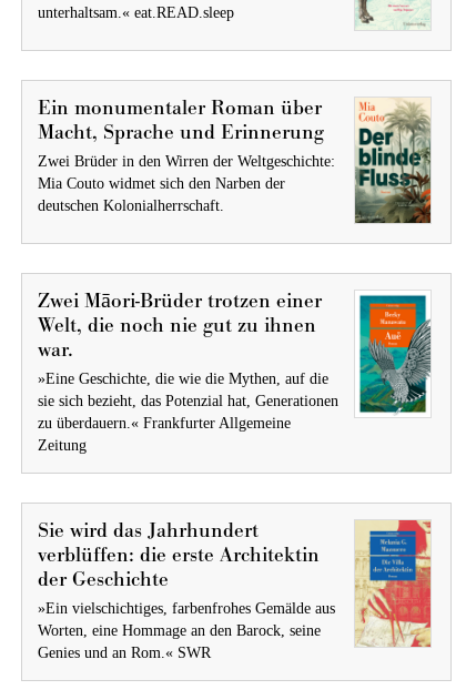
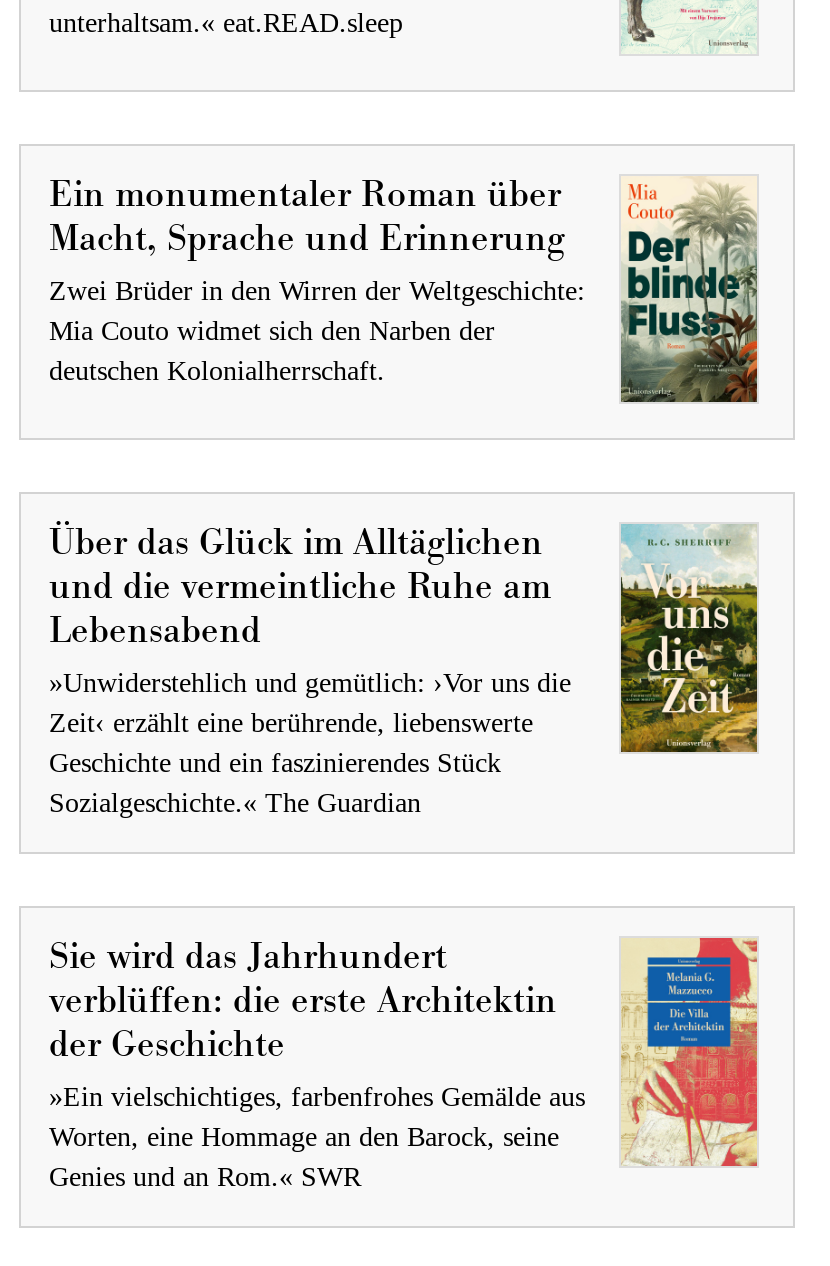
- [image]
- Zwei Māori-Brüder trotzen einer
- Welt, die noch nie gut zu ihnen
- war.
- »Eine Geschichte, die wie die Mythen, auf die
- sie sich bezieht, das Potenzial hat, Generationen
- zu überdauern.« Frankfurter Allgemeine
- Zeitung
+ [image]
+ Über das Glück im Alltäglichen
+ und die vermeintliche Ruhe am
+ Lebensabend
+ »Unwiderstehlich und gemütlich: ›Vor uns die
+ Zeit‹ erzählt eine berührende, liebenswerte
+ Geschichte und ein faszinierendes Stück
+ Sozialgeschichte.« The Guardian
